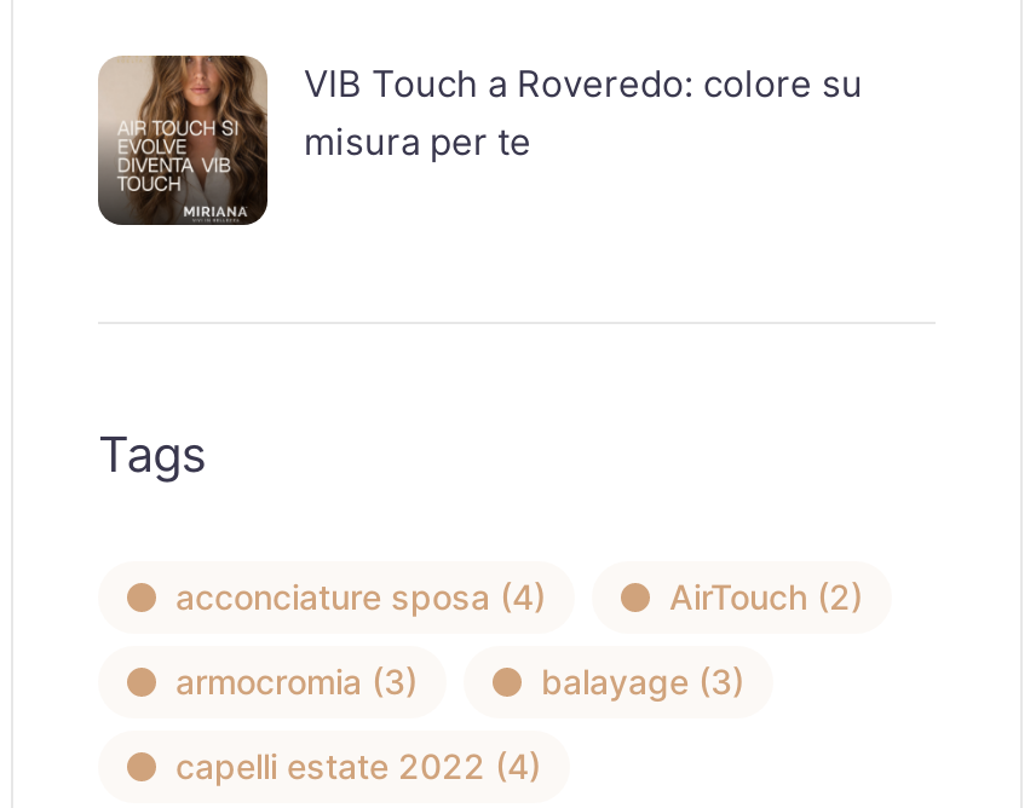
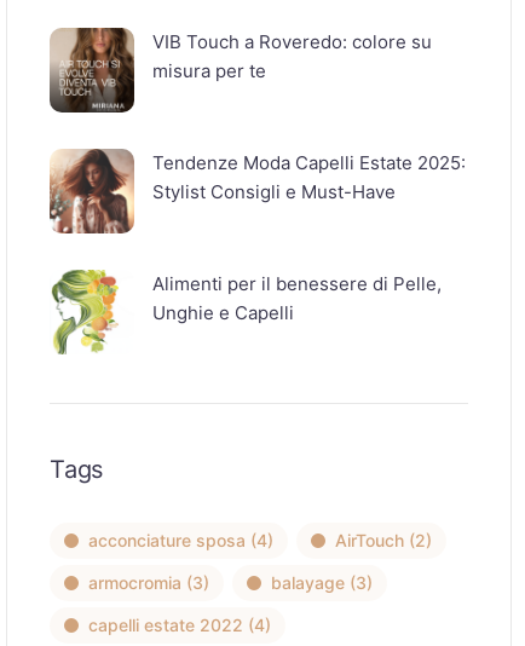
+ [image]
+ Tendenze Moda Capelli Estate 2025:
+ Stylist Consigli e Must-Have

+ [image]
+ Alimenti per il benessere di Pelle,
+ Unghie e Capelli
